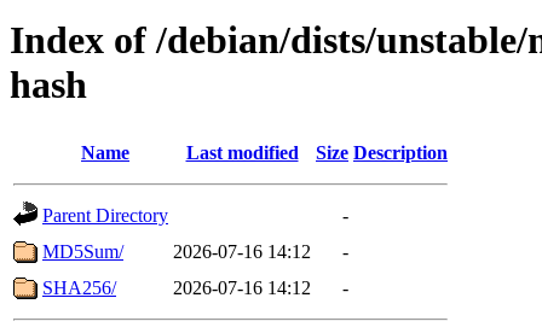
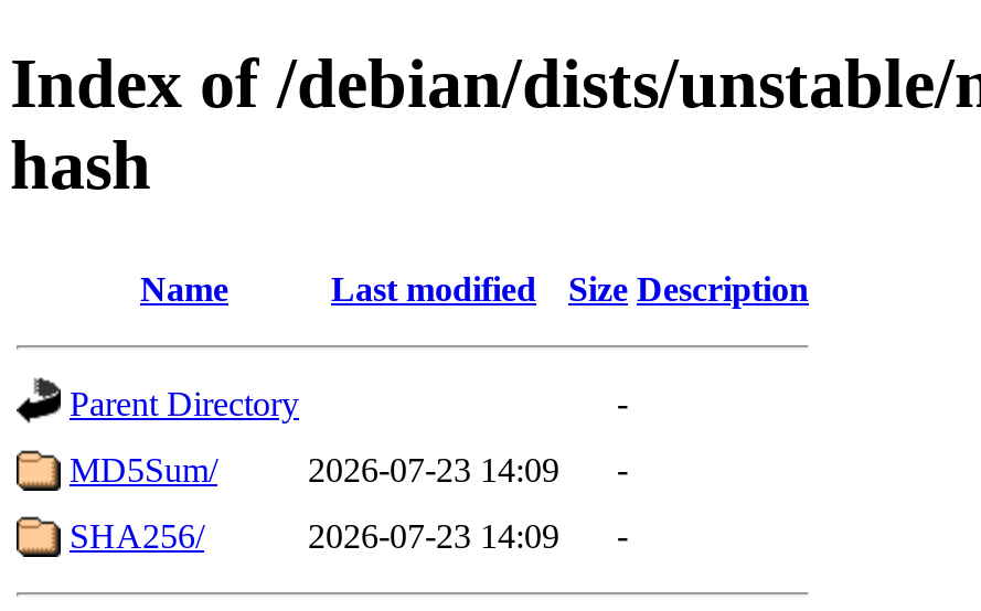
- 2026-07-16 14:12
+ 2026-07-23 14:09

- 2026-07-16 14:12
+ 2026-07-23 14:09
